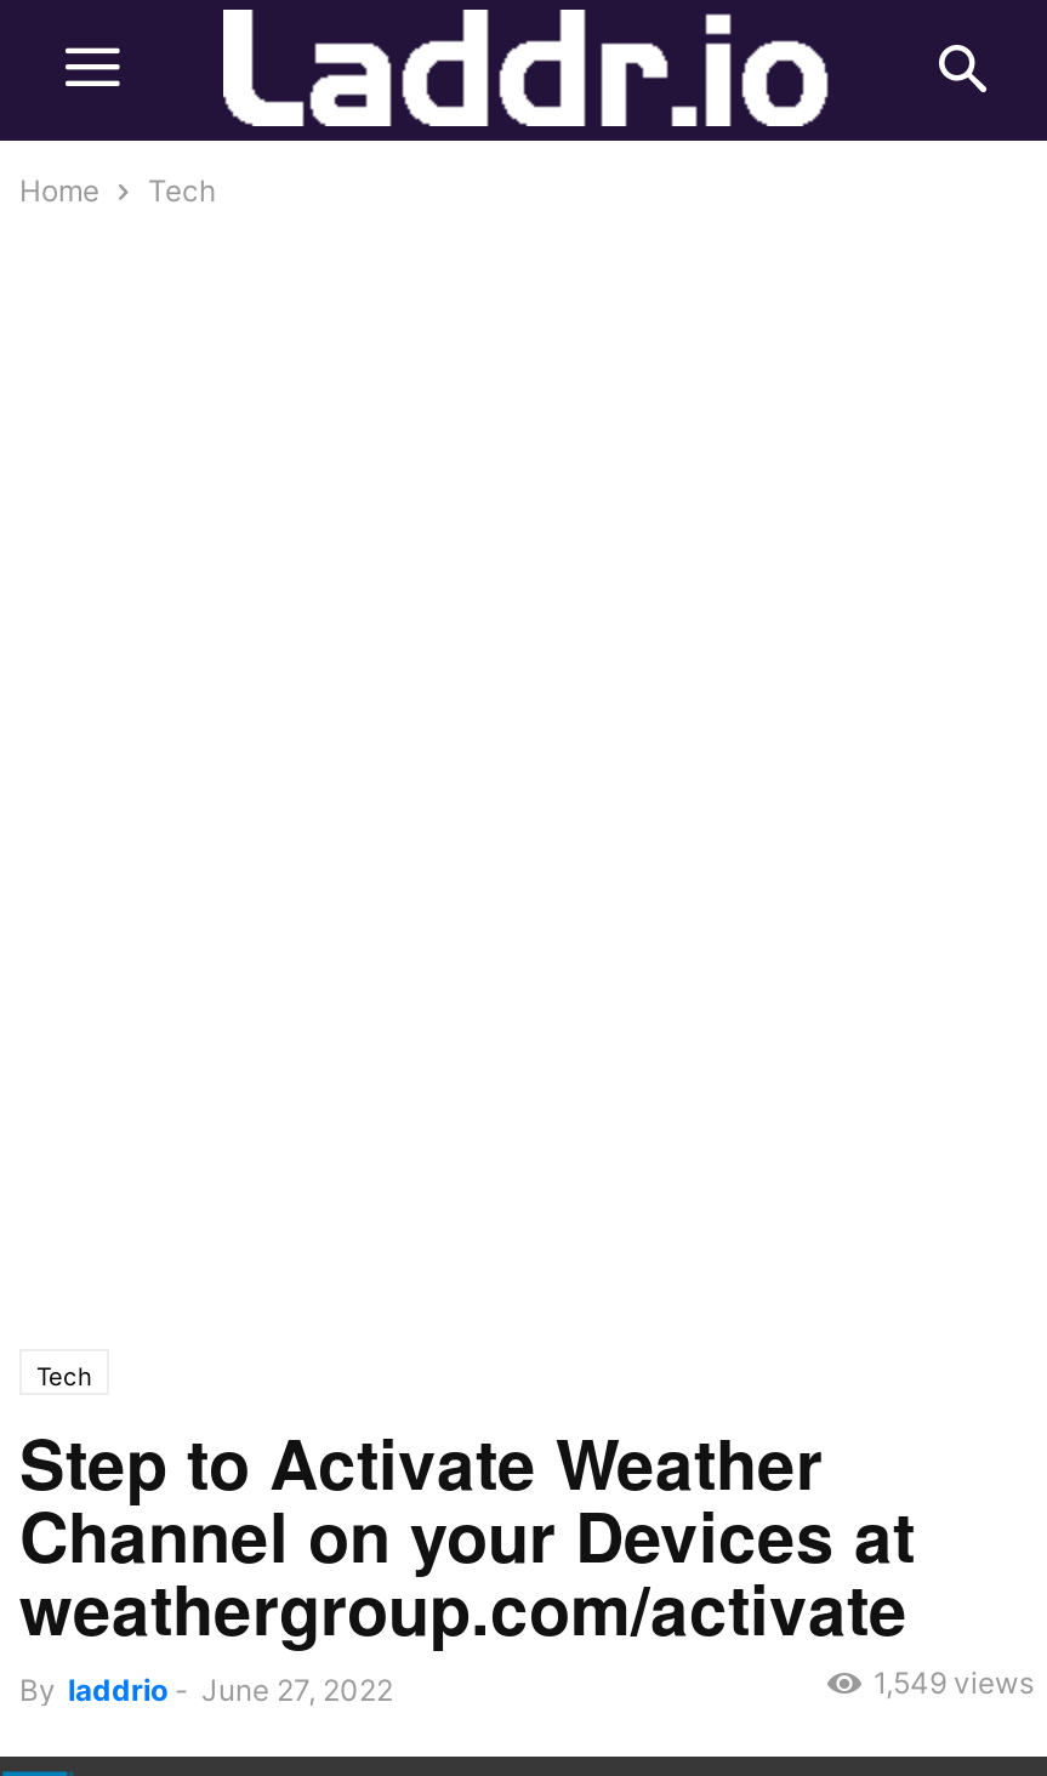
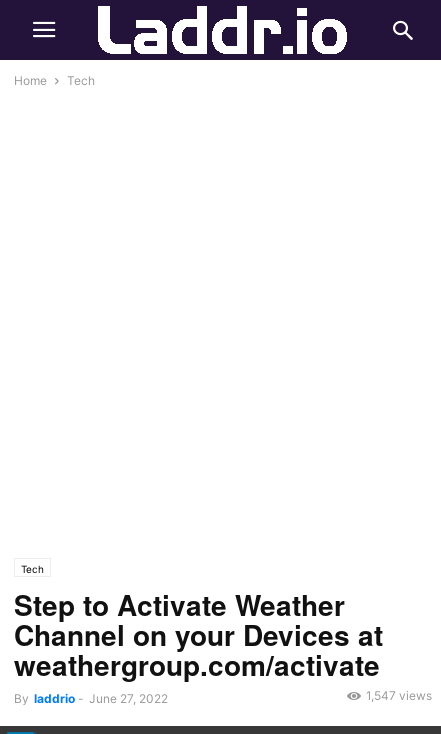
- 1,549 views
+ 1,547 views
